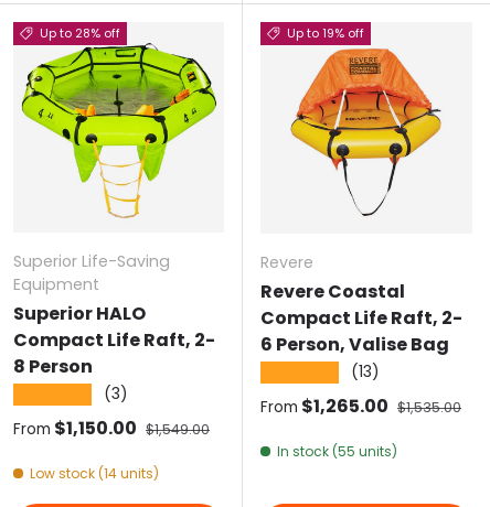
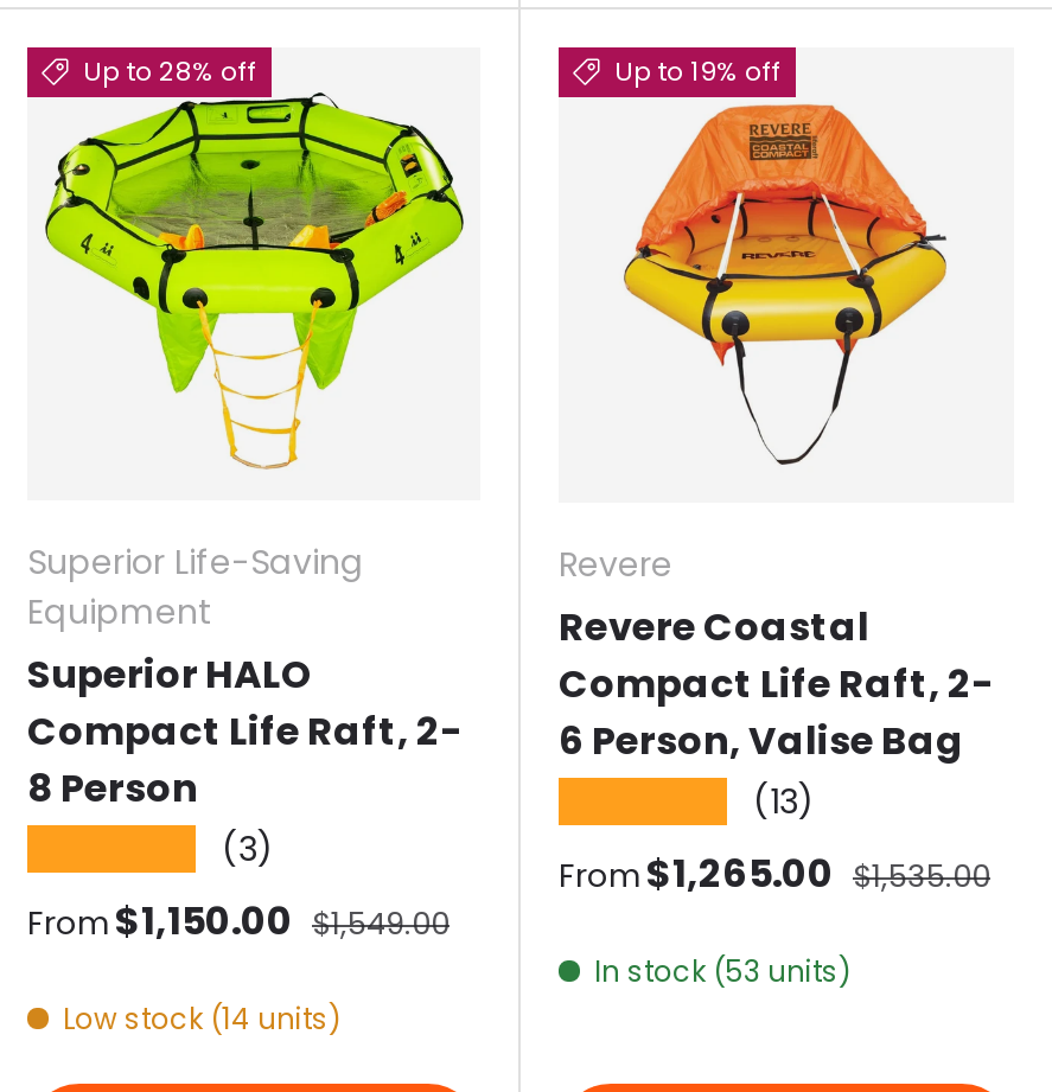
- In stock (55 units)
+ In stock (53 units)
